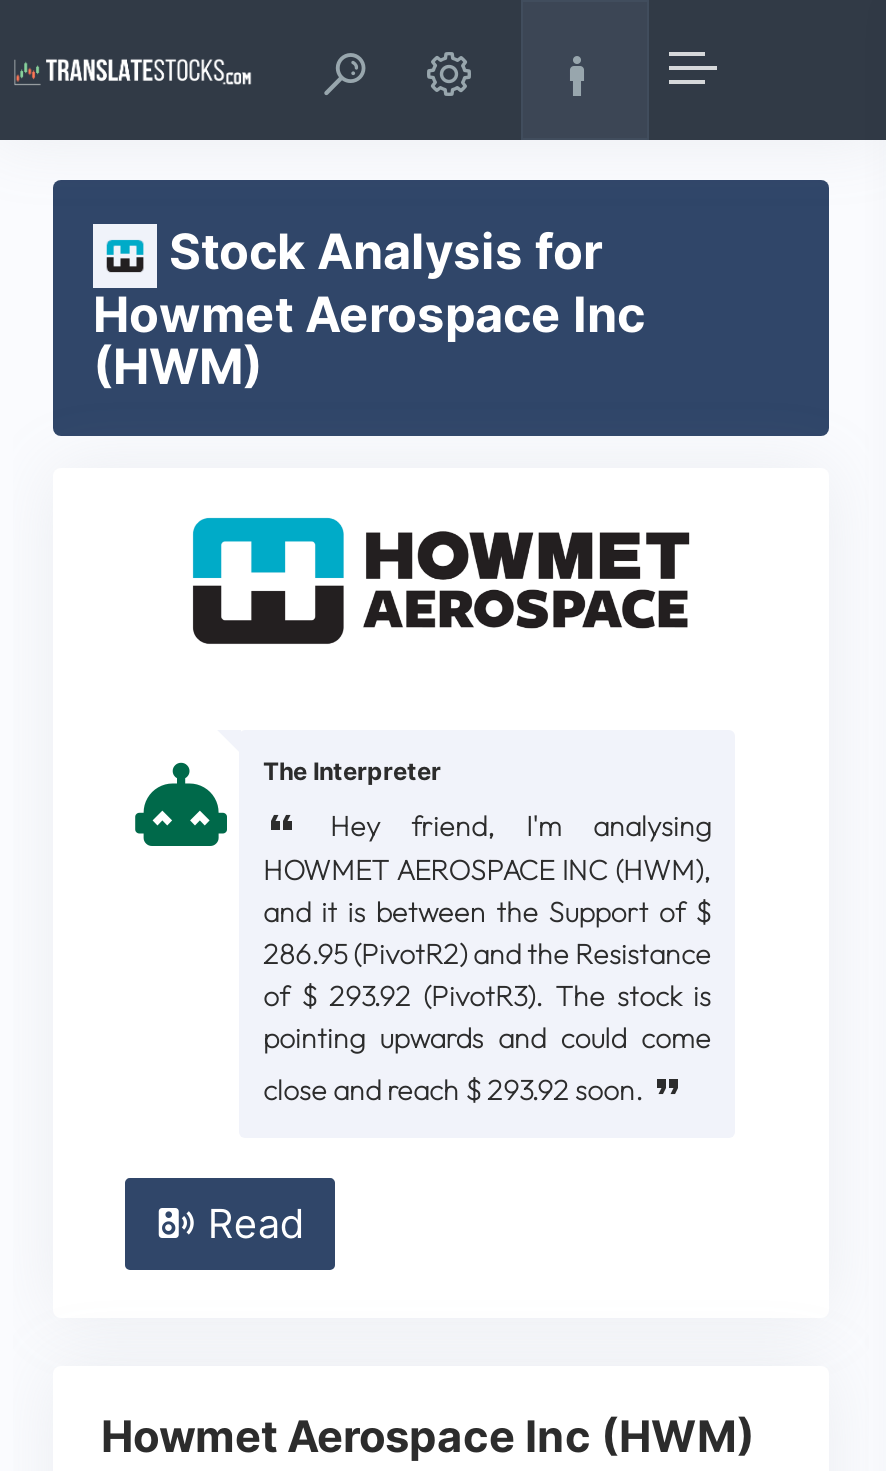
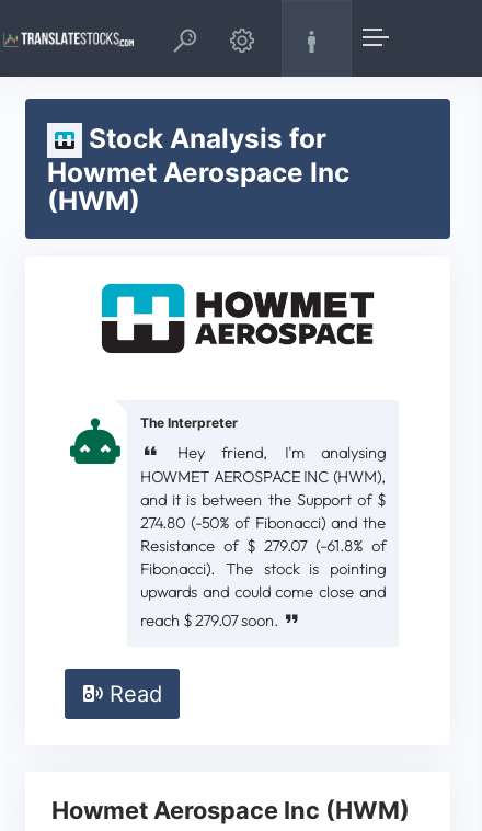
- 286.95 (PivotR2) and the Resistance
- of $ 293.92 (PivotR3). The stock is
- pointing upwards and could come
- close and reach $ 293.92 soon.
+ 274.80 (-50% of Fibonacci) and the
+ Resistance of $ 279.07 (-61.8% of
+ Fibonacci). The stock is pointing
+ upwards and could come close and
+ reach $ 279.07 soon.
